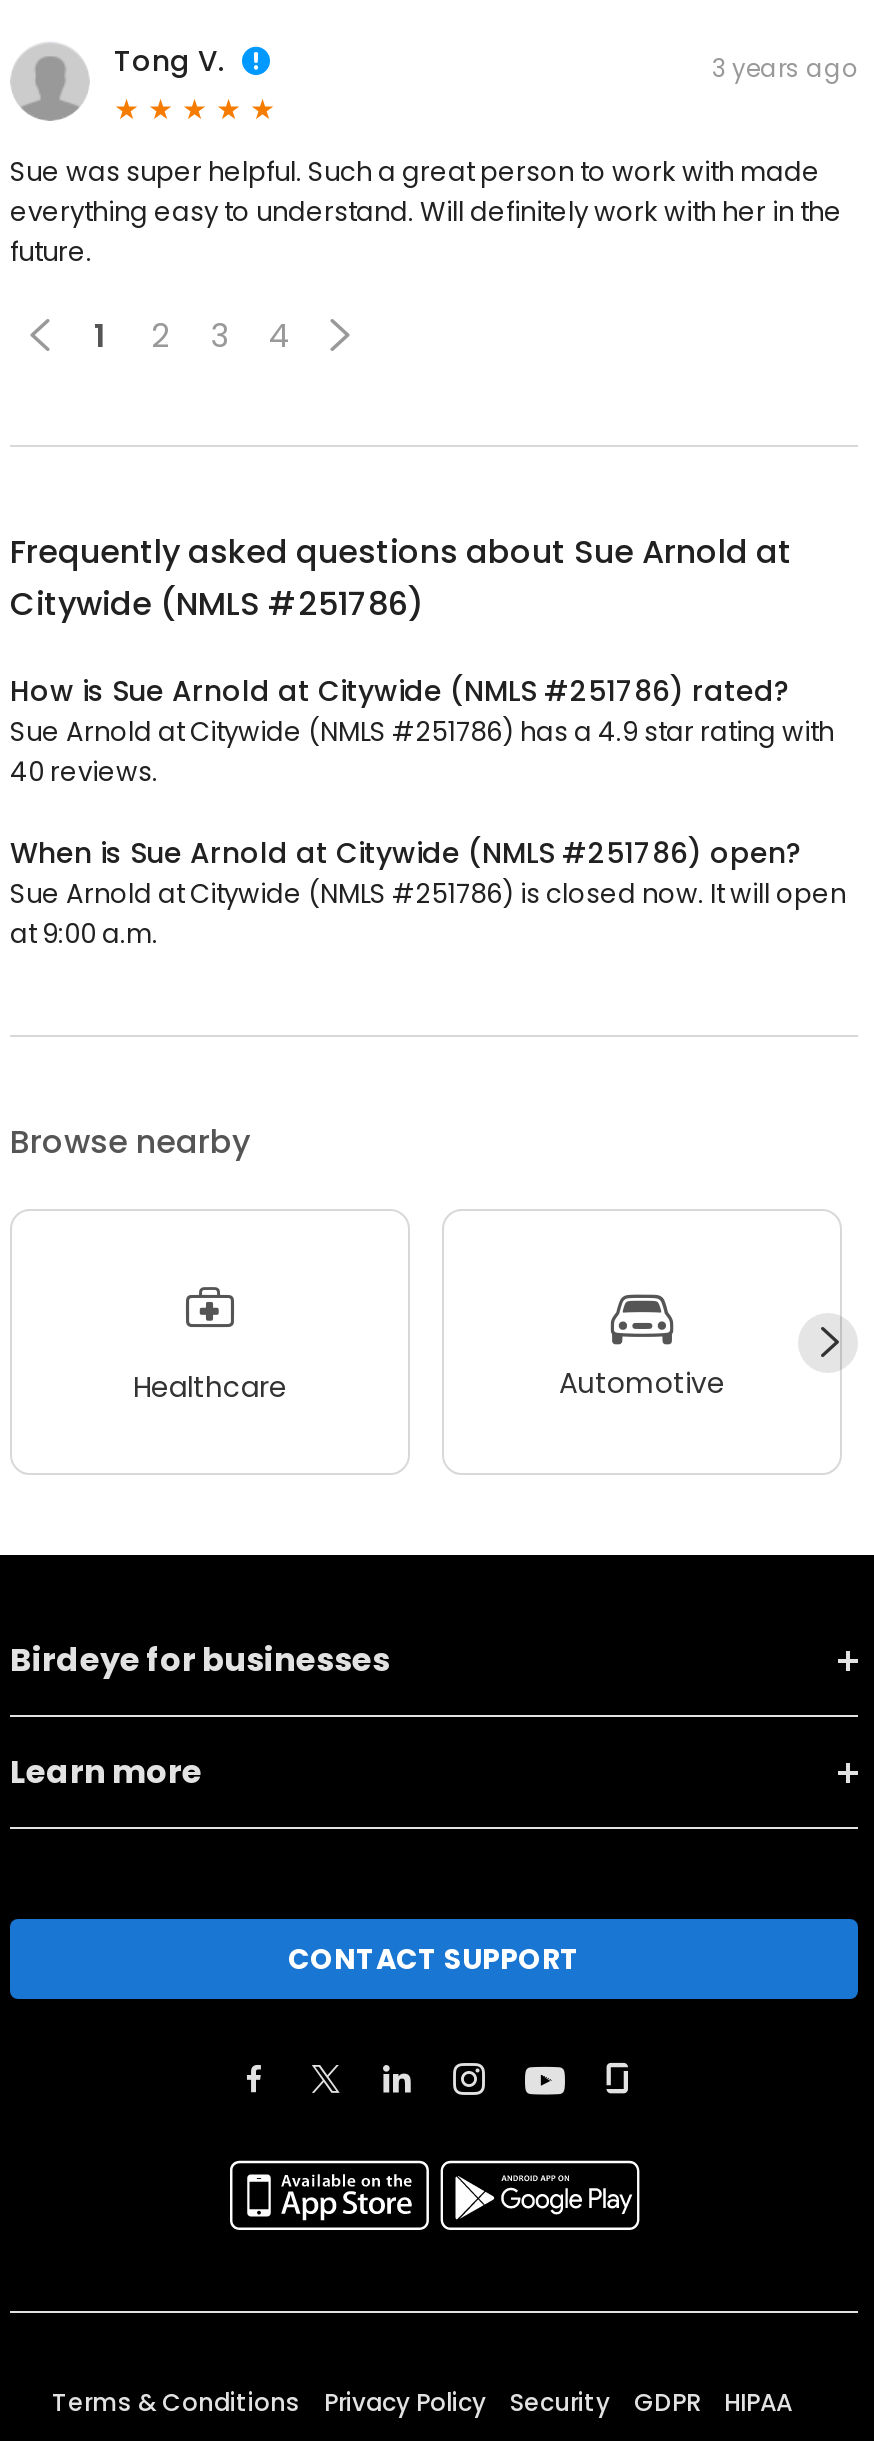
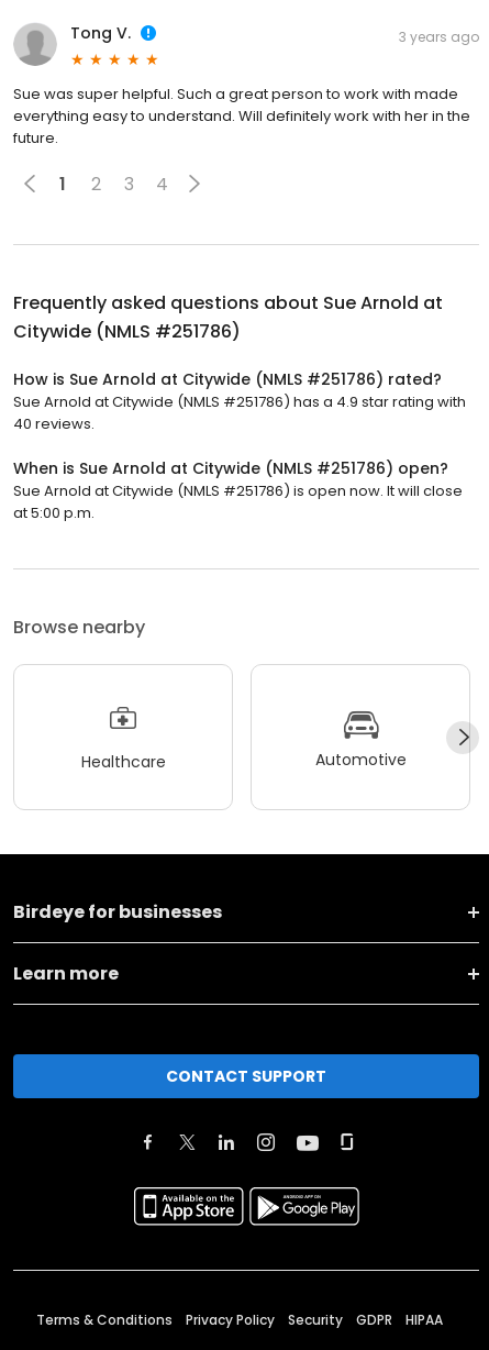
- Sue Arnold at Citywide (NMLS #251786) is closed now. It will open
+ Sue Arnold at Citywide (NMLS #251786) is open now. It will close

- at 9:00 a.m.
+ at 5:00 p.m.
